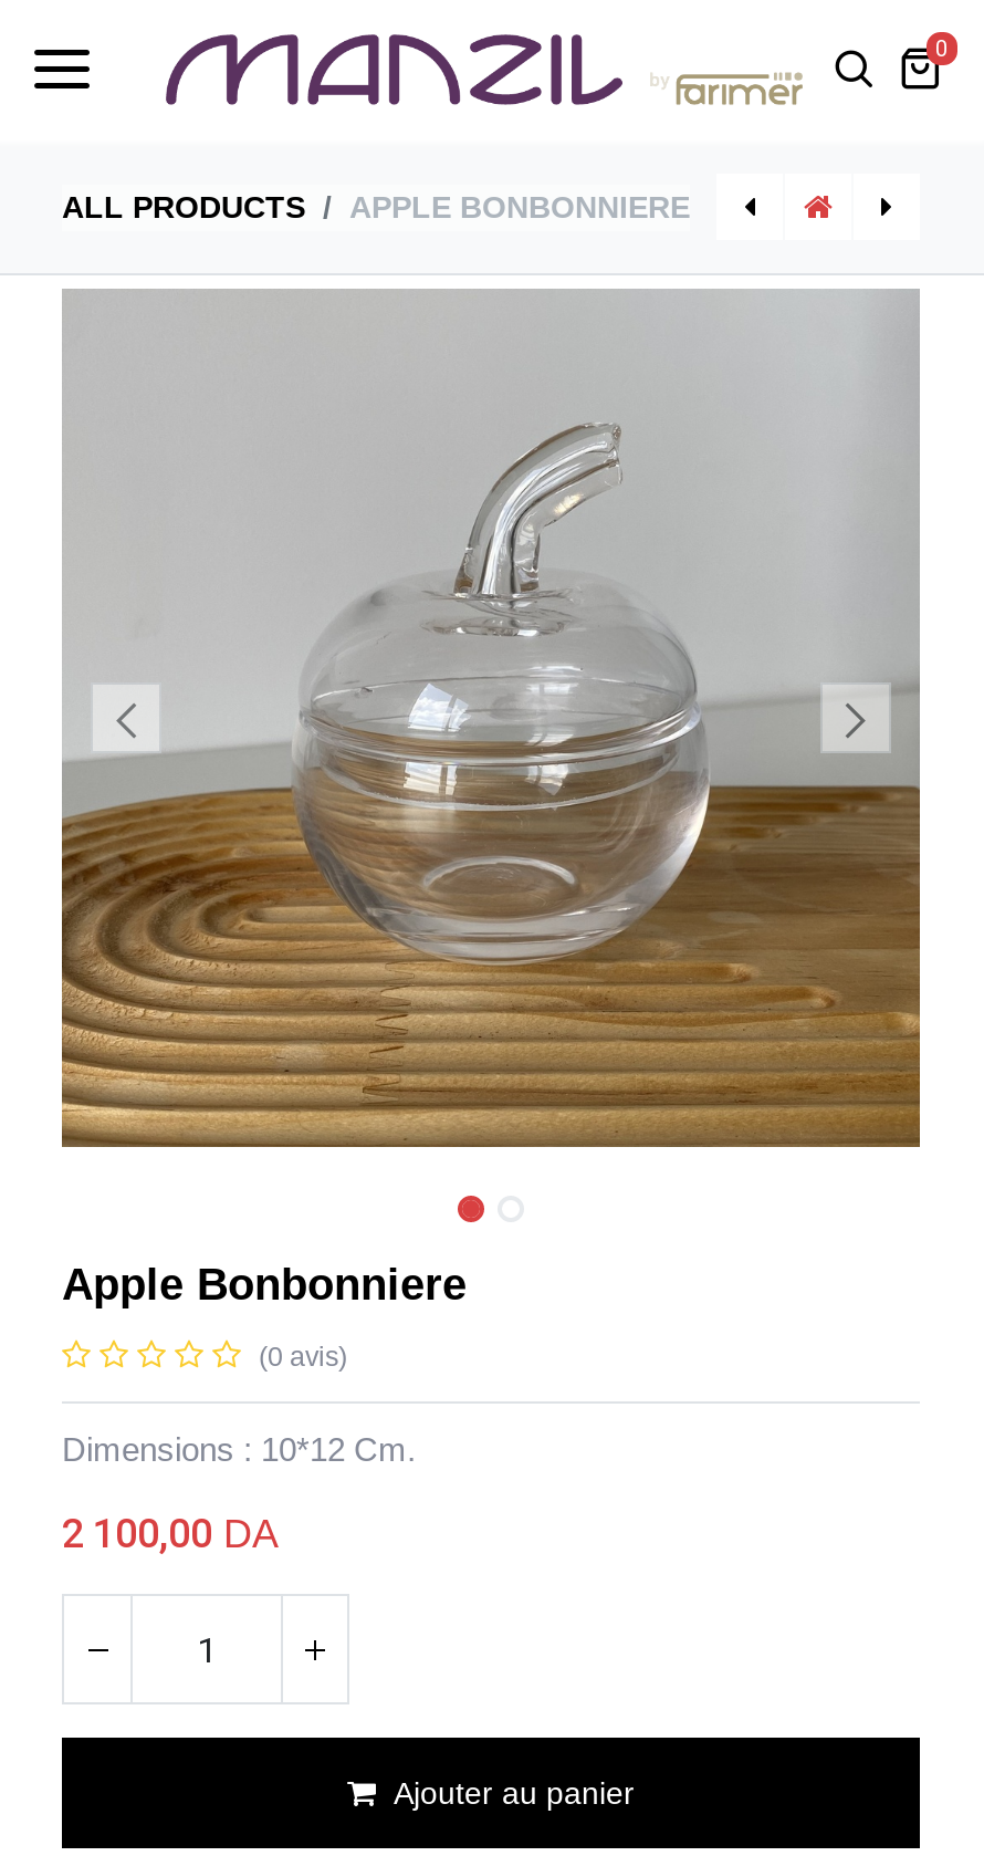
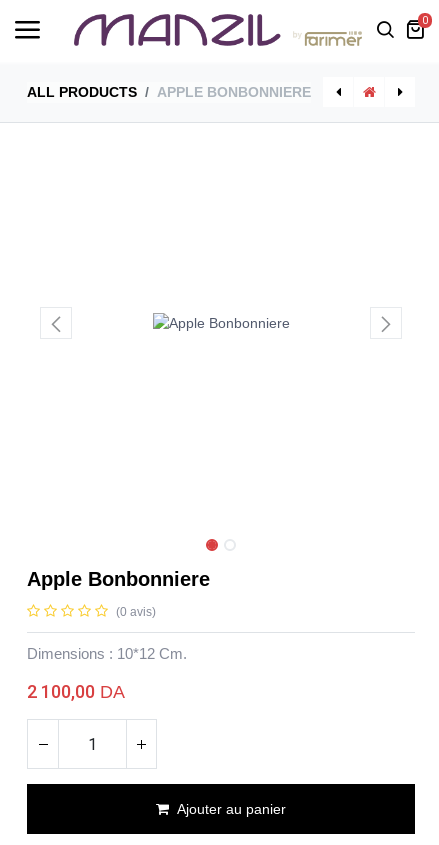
- [image]
